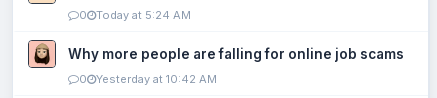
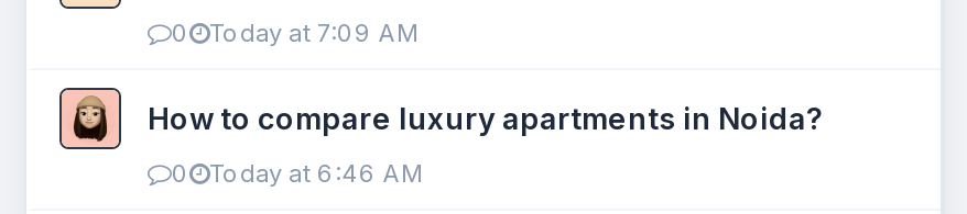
- 0 Today at 5:24 AM
+ 0 Today at 7:09 AM

- Why more people are falling for online job scams
+ How to compare luxury apartments in Noida?

- Yesterday at 10:42 AM
+ Today at 6:46 AM
